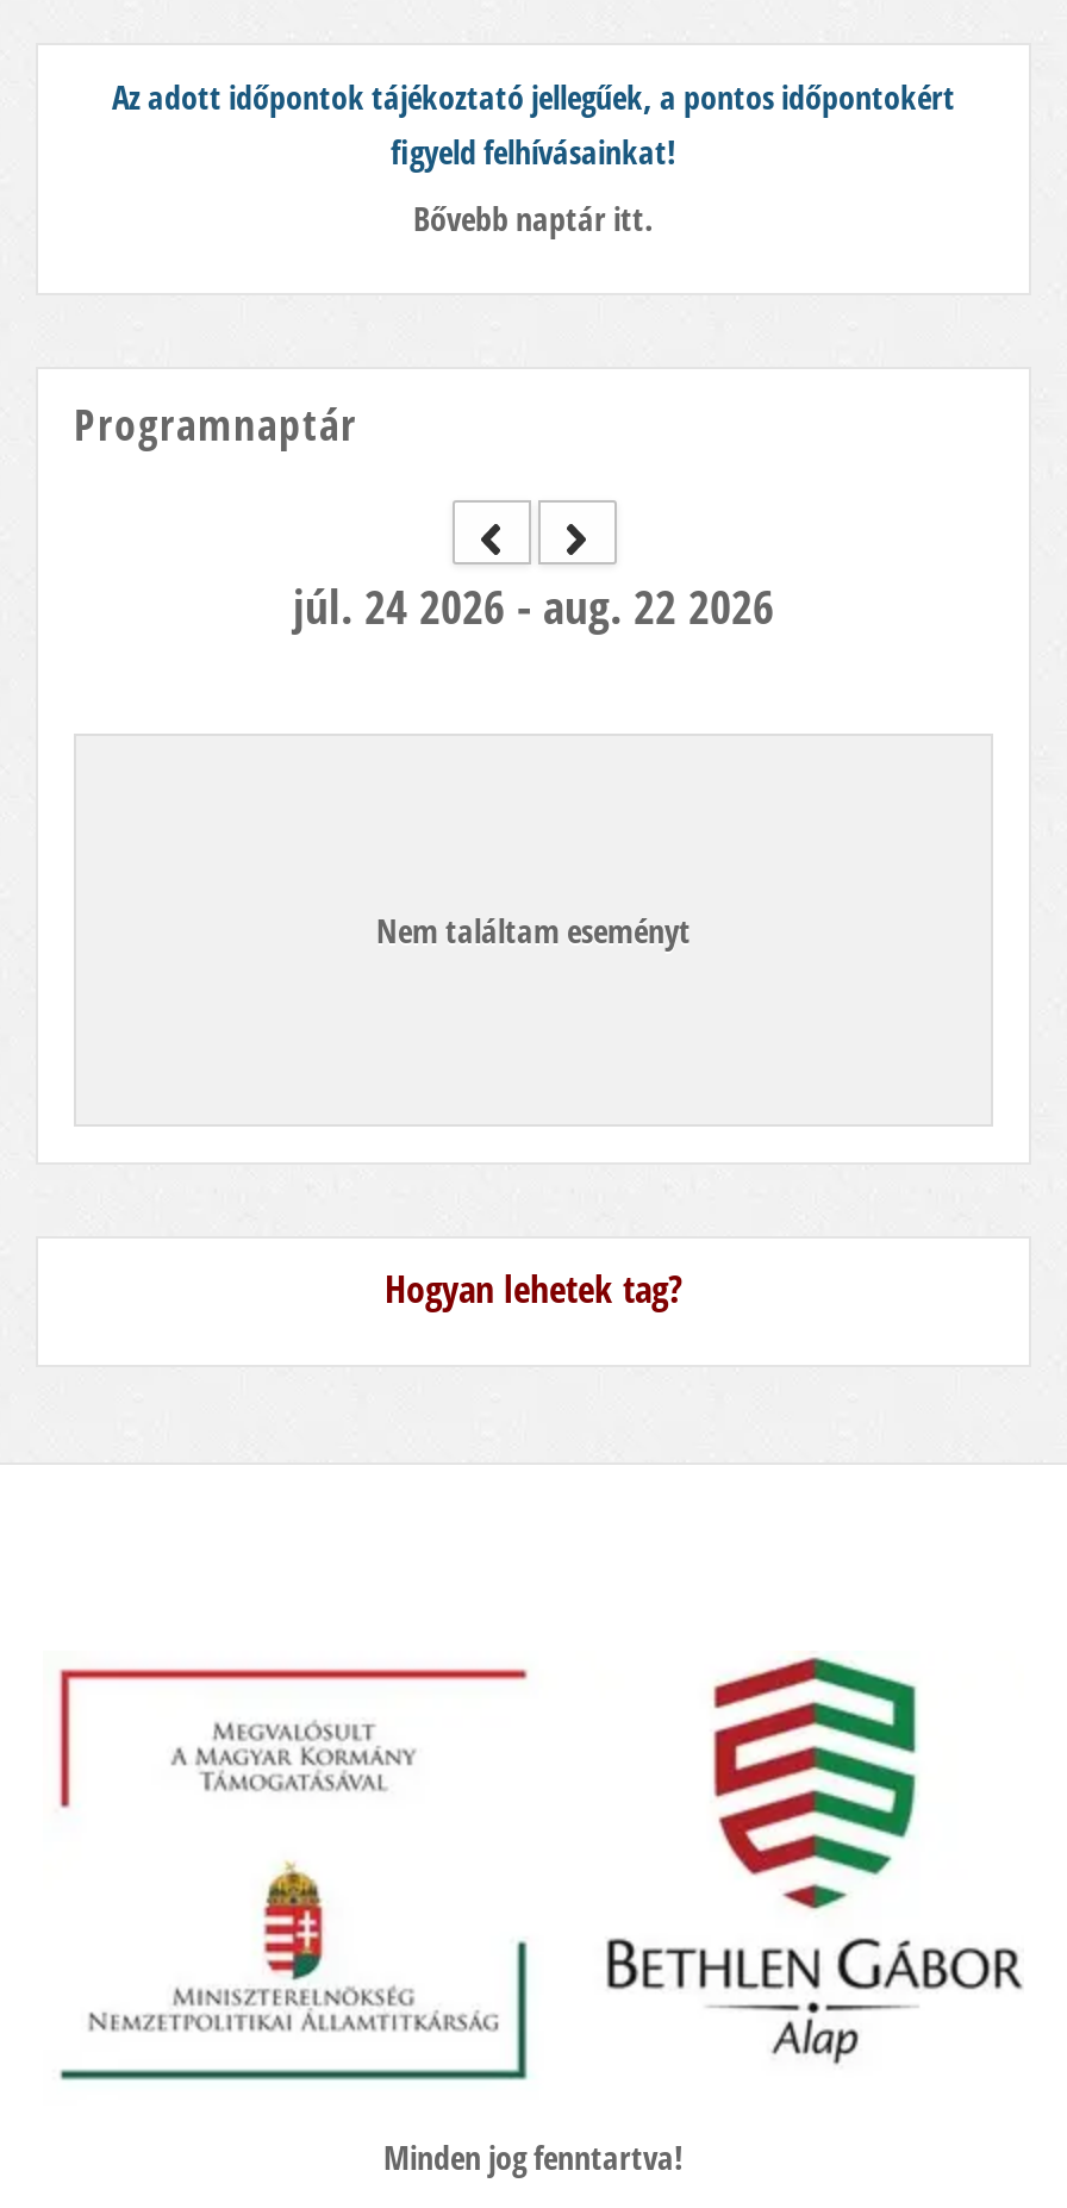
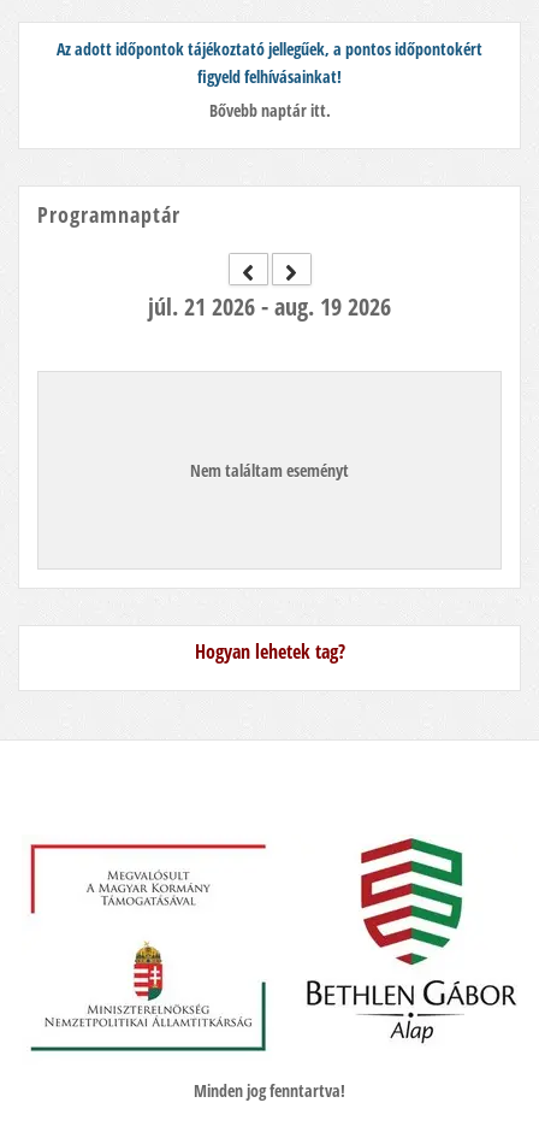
- júl. 24 2026 - aug. 22 2026
+ júl. 21 2026 - aug. 19 2026
